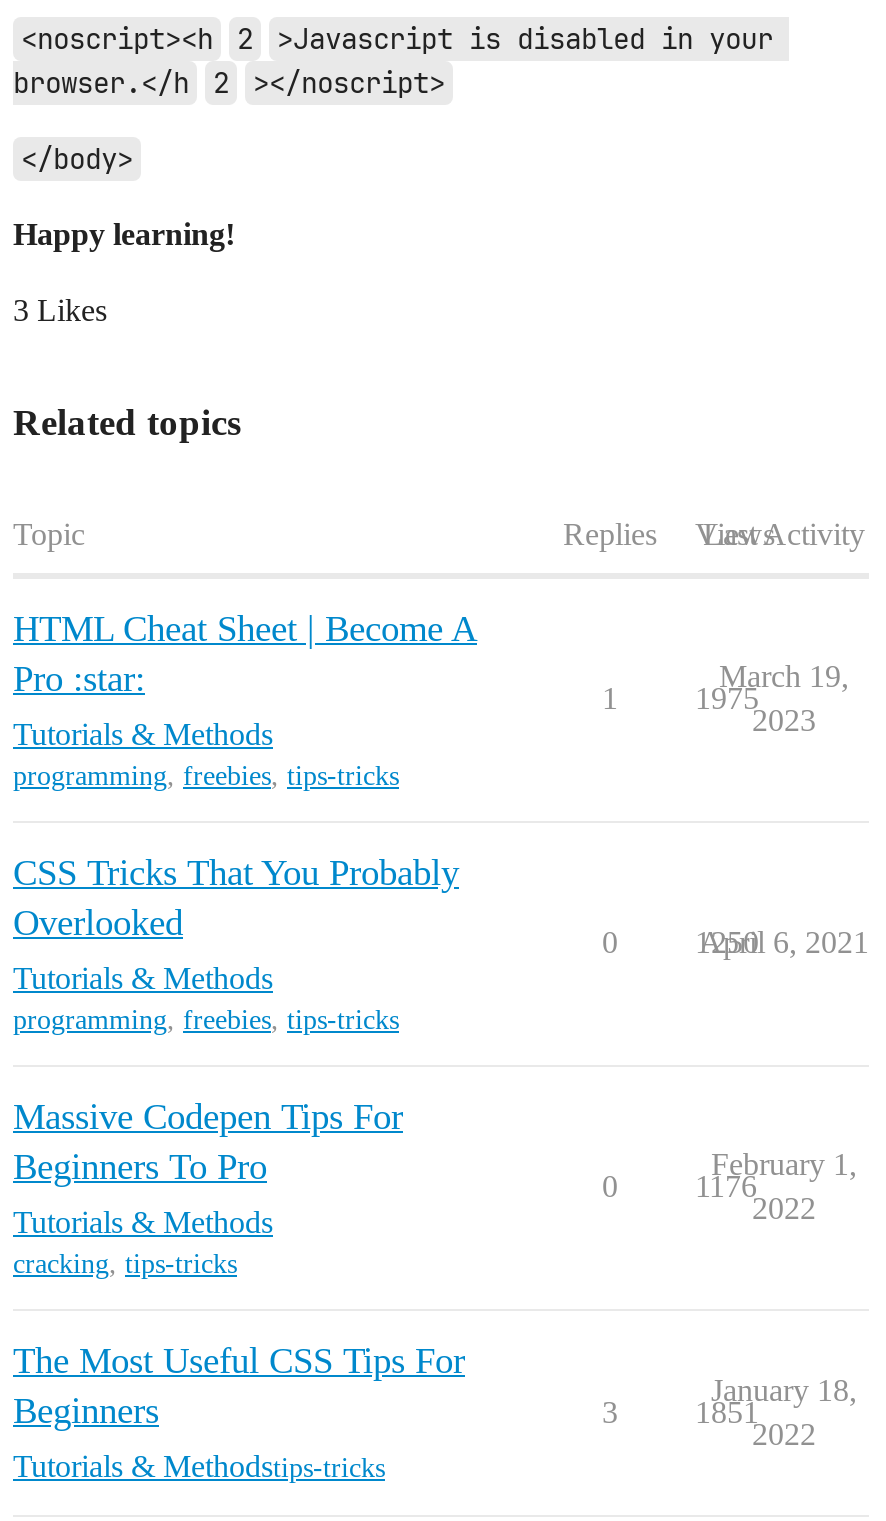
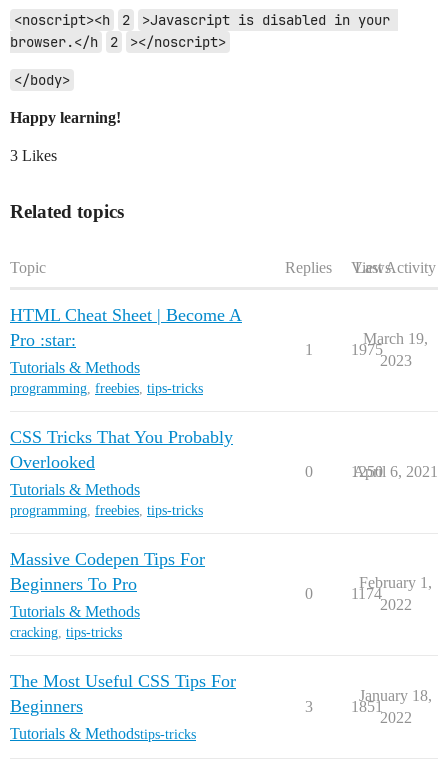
- 1176
+ 1174
